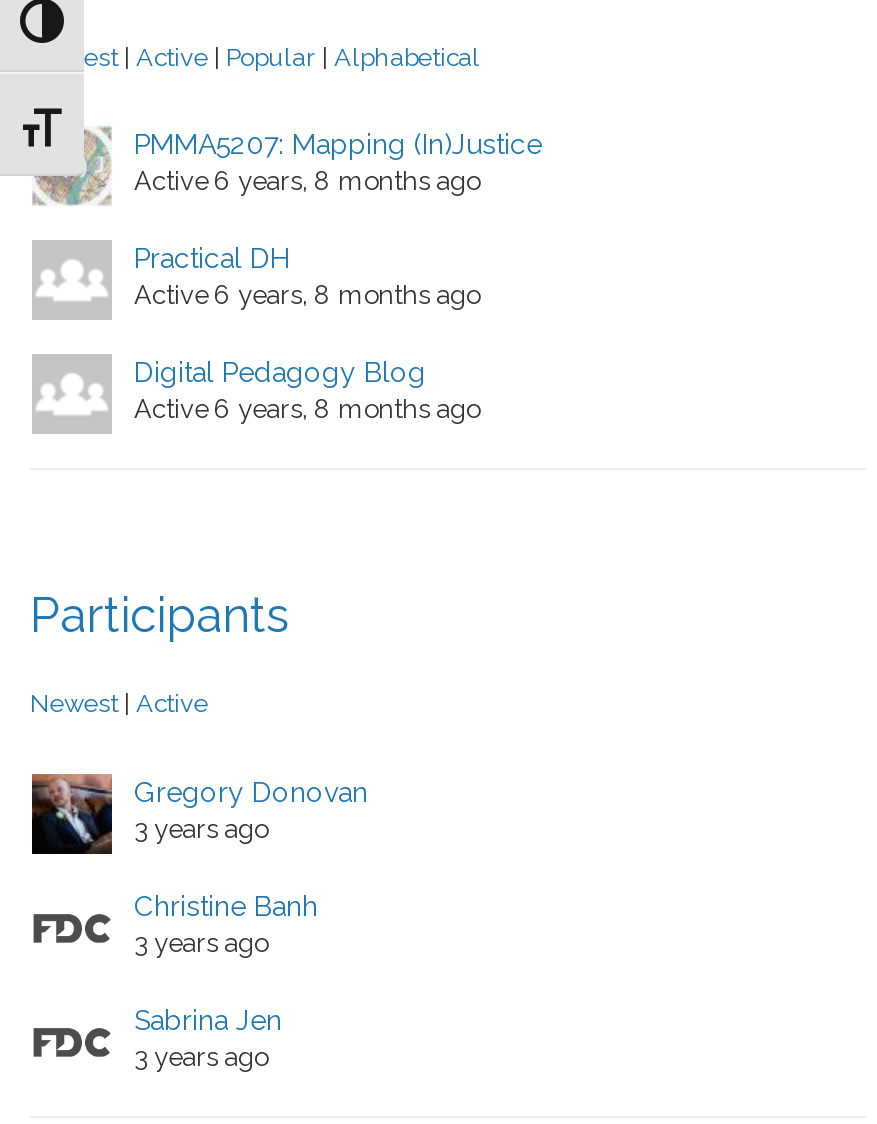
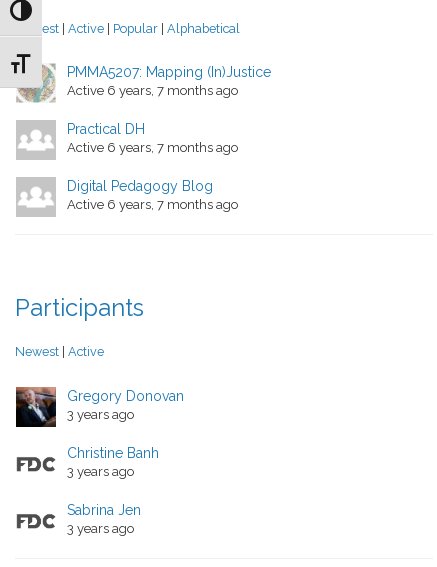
- Active 6 years, 8 months ago
+ Active 6 years, 7 months ago

- Active 6 years, 8 months ago
+ Active 6 years, 7 months ago

- Active 6 years, 8 months ago
+ Active 6 years, 7 months ago
